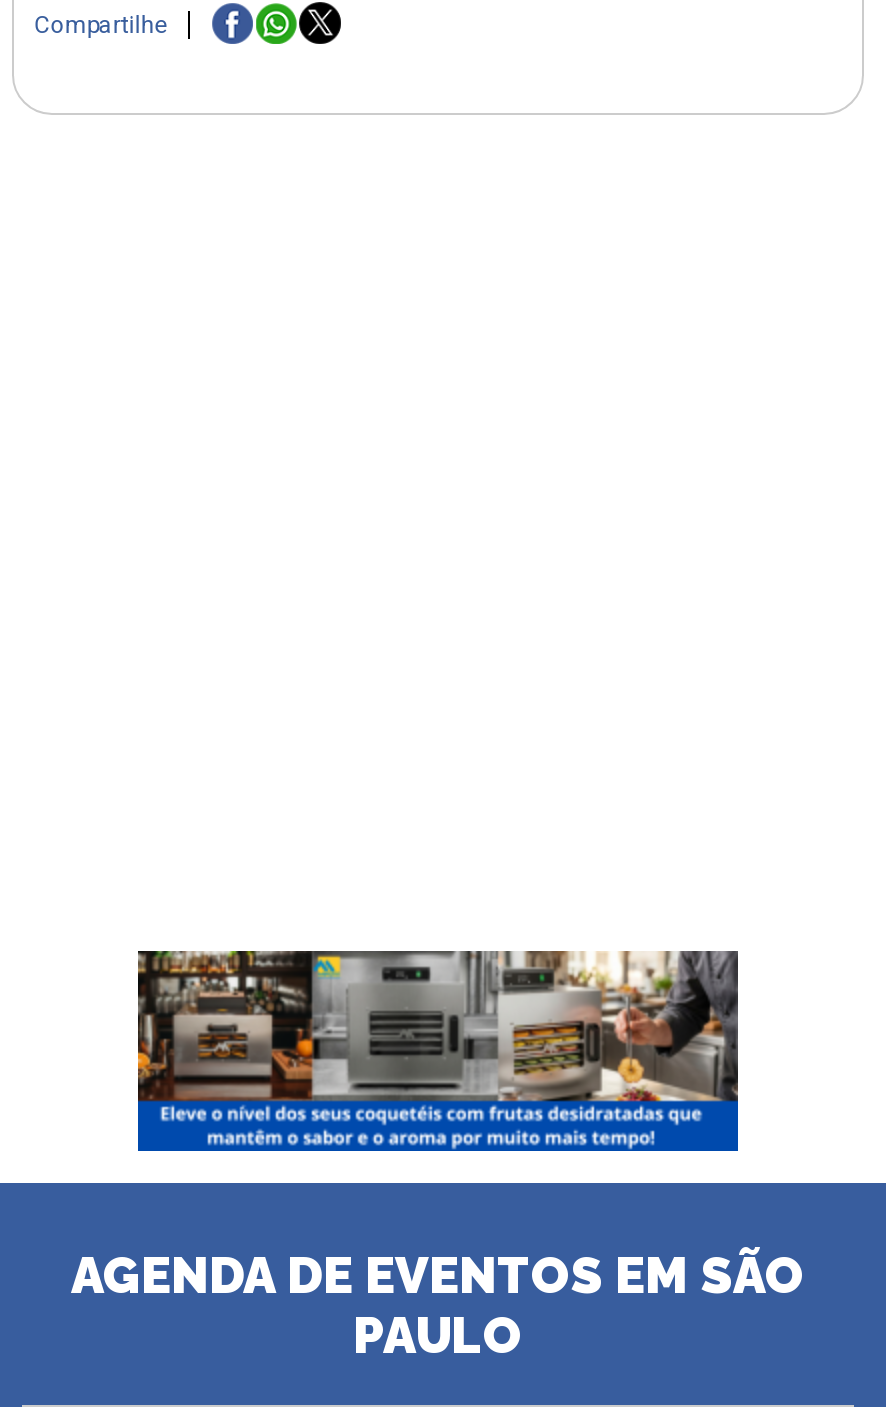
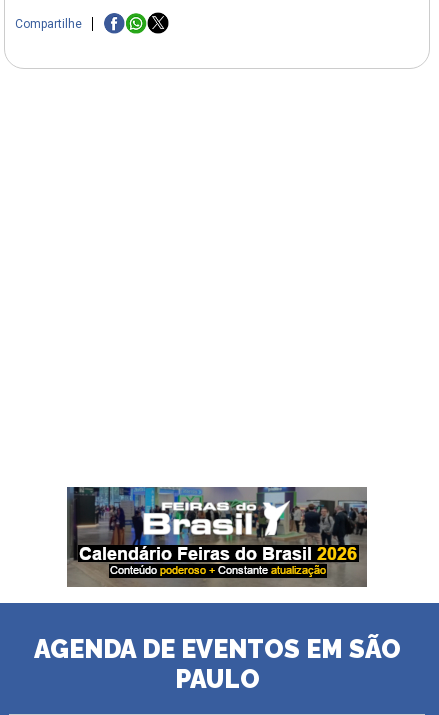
- [image]
+ [image]
